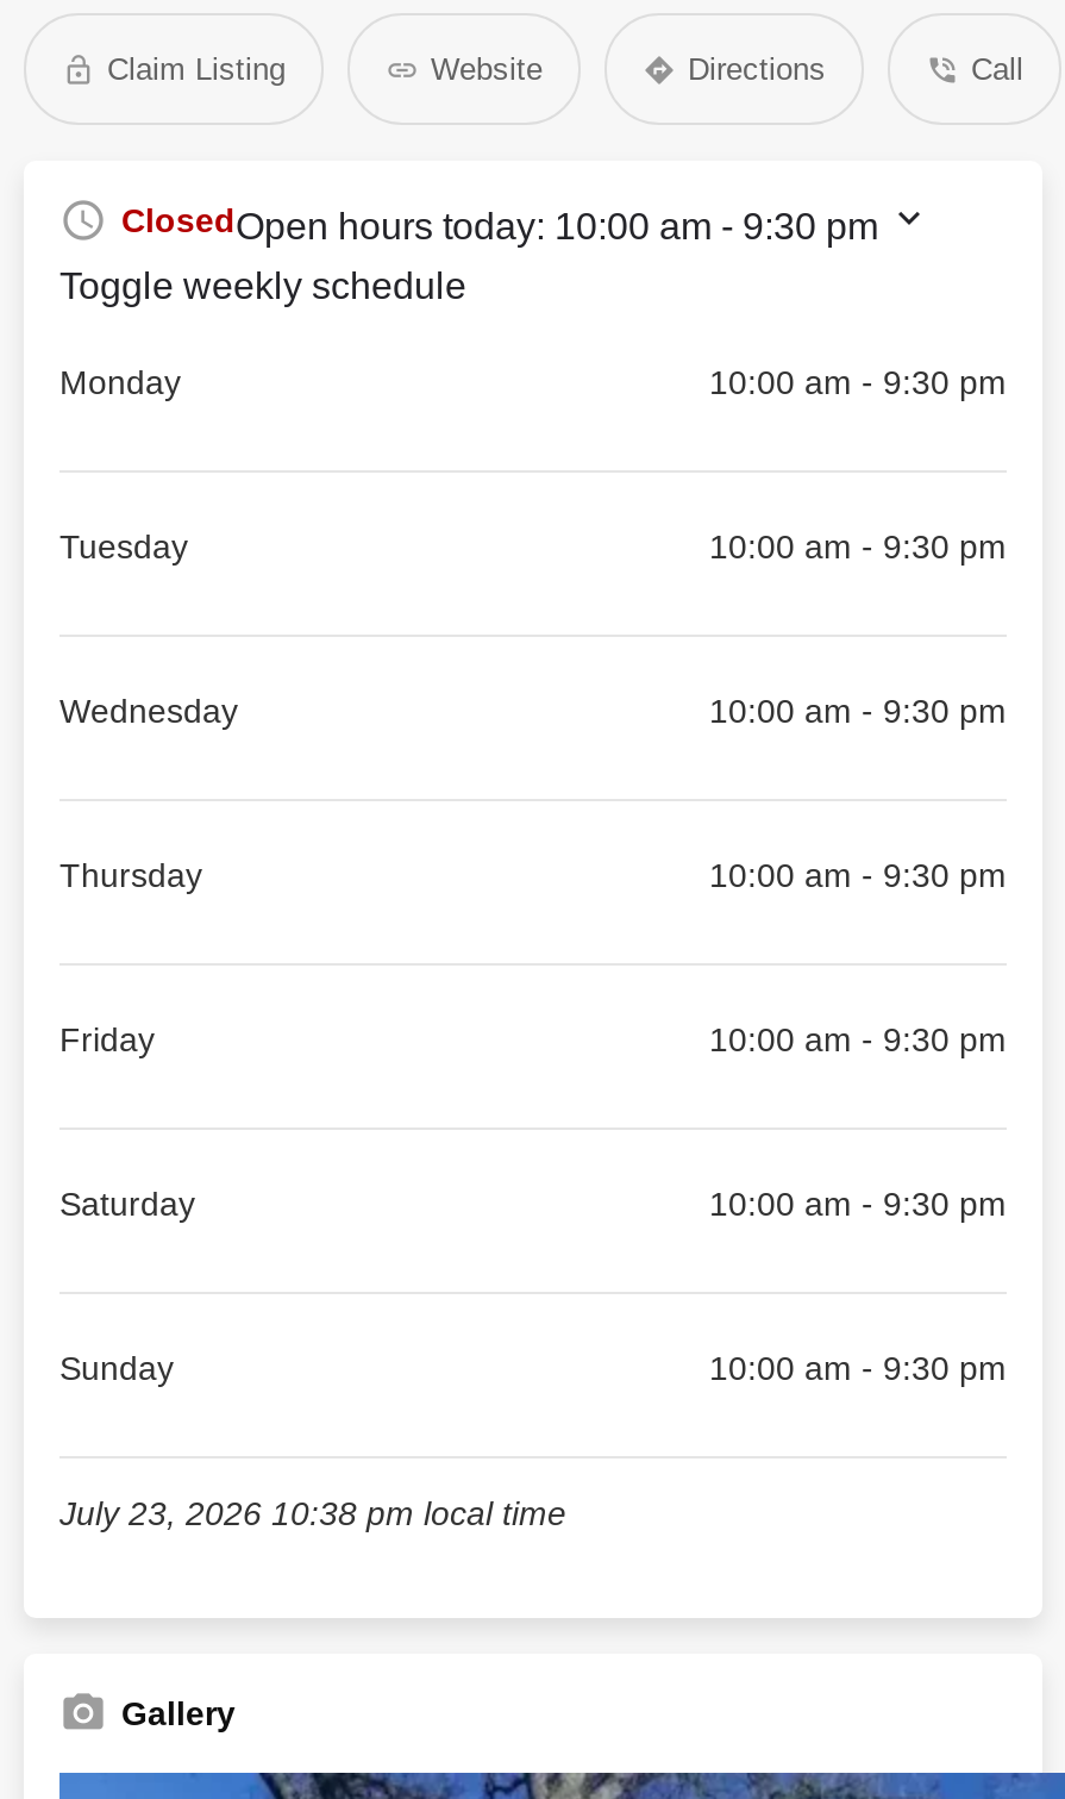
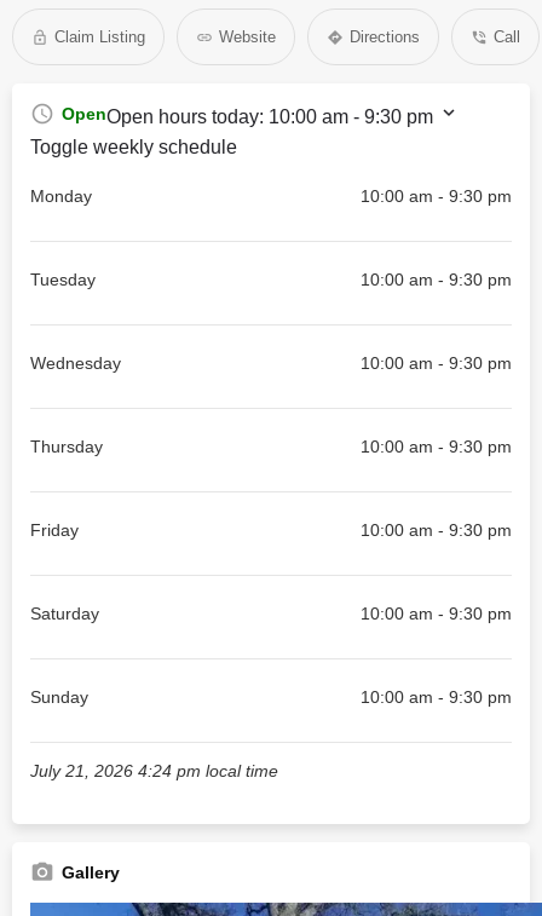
- ClosedOpen hours today: 10:00 am - 9:30 pm
+ OpenOpen hours today: 10:00 am - 9:30 pm

- July 23, 2026 10:38 pm local time
+ July 21, 2026 4:24 pm local time
